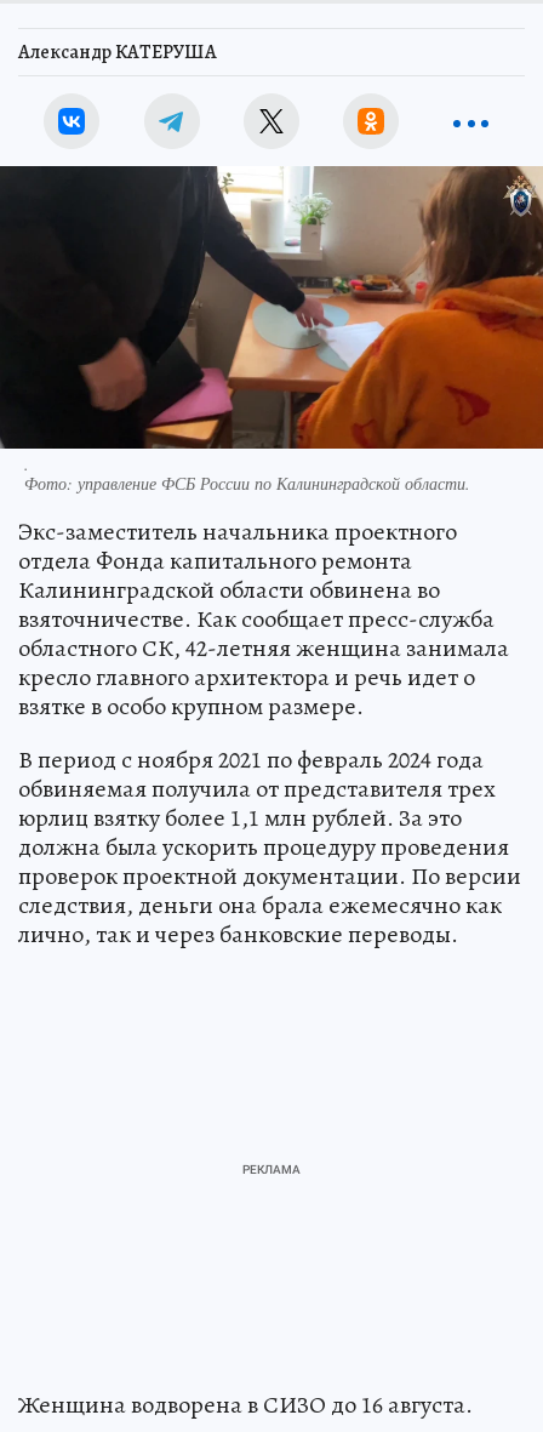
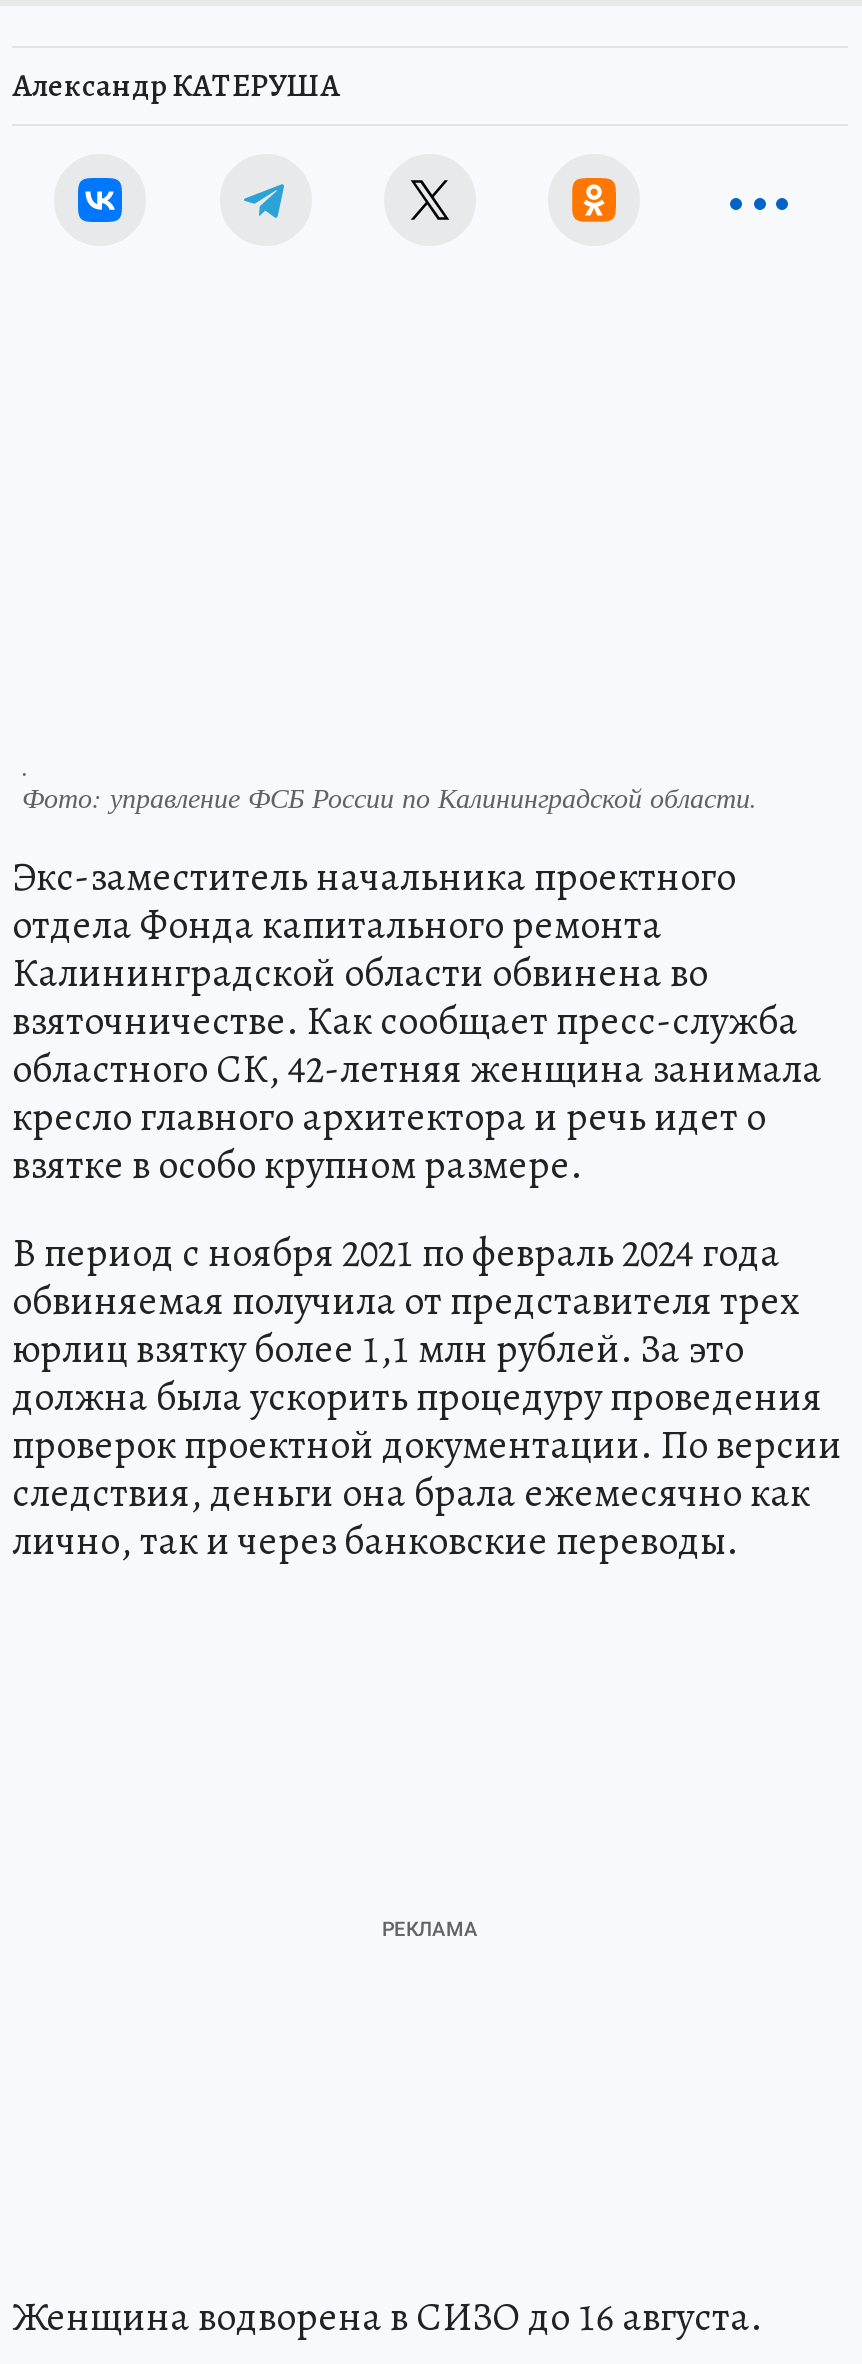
- [image]
